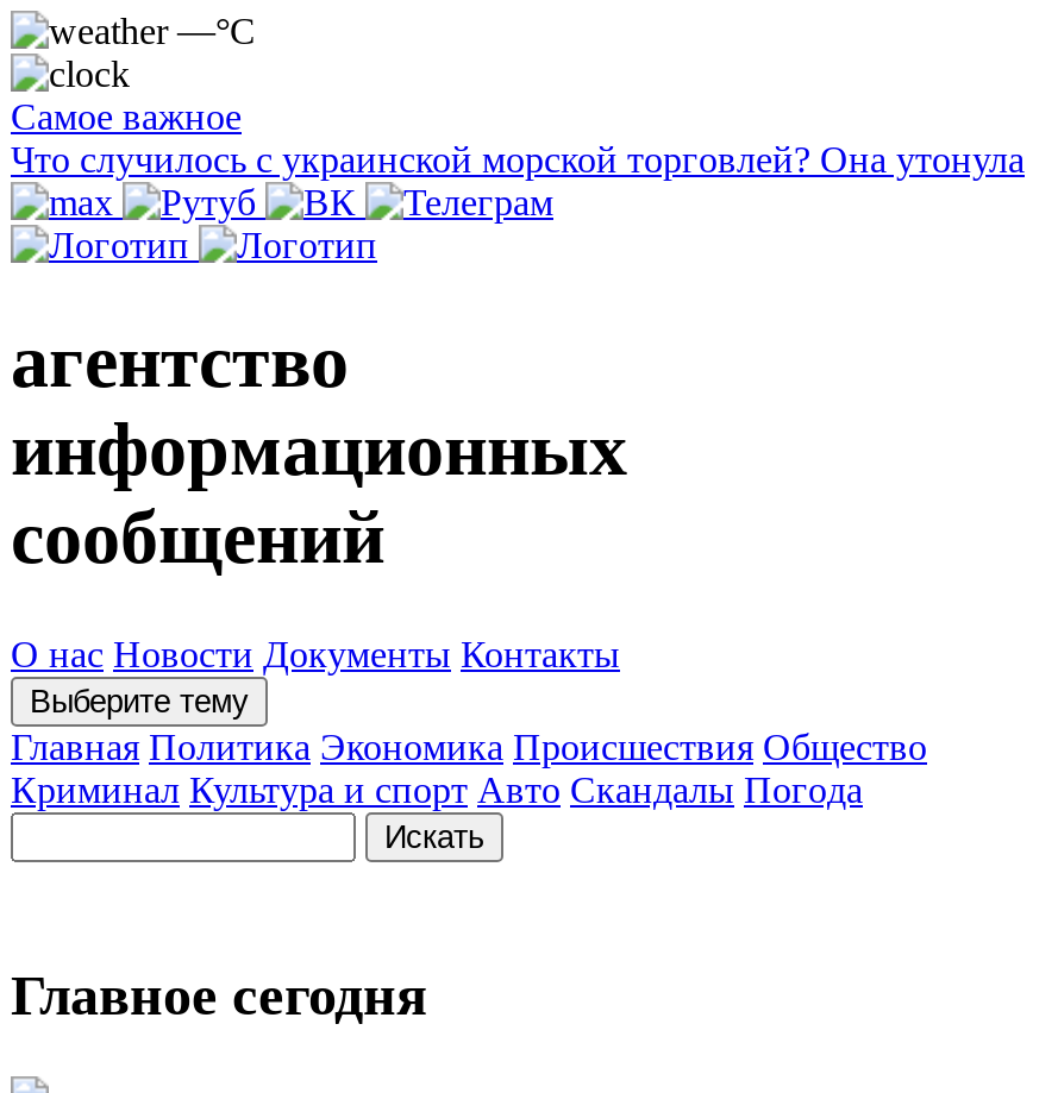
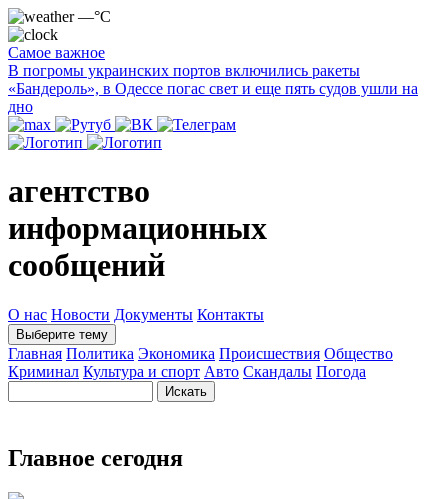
- Что случилось с украинской морской торговлей? Она утонула
+ В погромы украинских портов включились ракеты
+ «Бандероль», в Одессе погас свет и еще пять судов ушли на
+ дно
